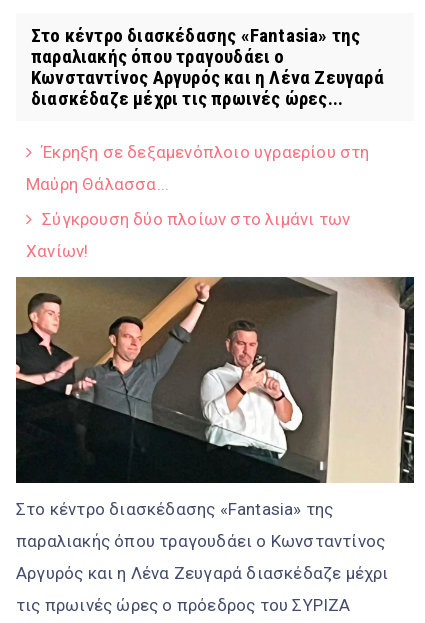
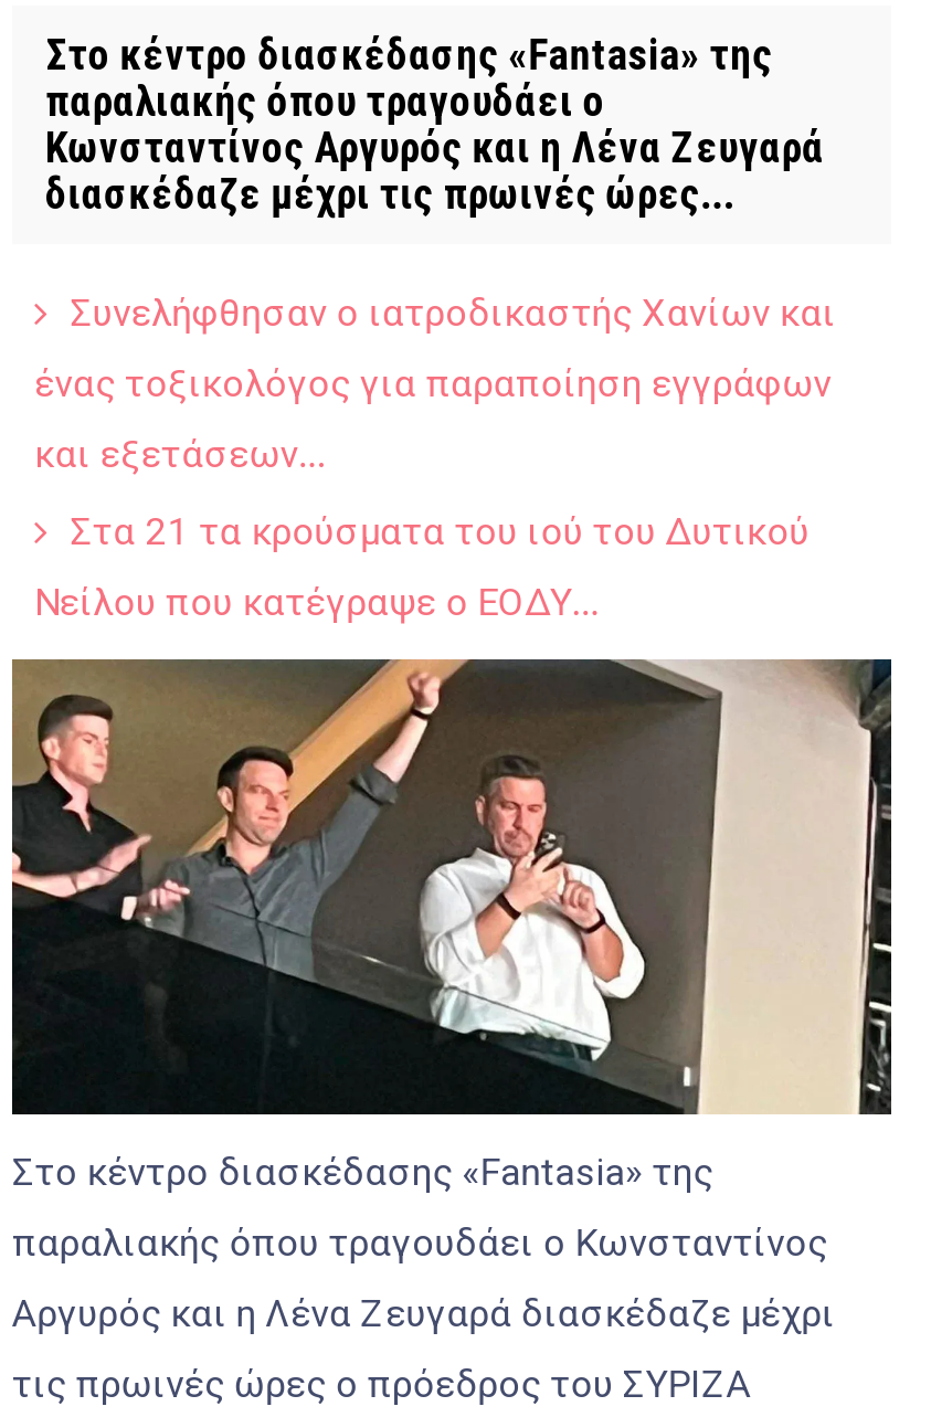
- Έκρηξη σε δεξαμενόπλοιο υγραερίου στη
- Μαύρη Θάλασσα...
- Σύγκρουση δύο πλοίων στο λιμάνι των
- Χανίων!
+ Συνελήφθησαν ο ιατροδικαστής Χανίων και
+ ένας τοξικολόγος για παραποίηση εγγράφων
+ και εξετάσεων...
+ Στα 21 τα κρούσματα του ιού του Δυτικού
+ Νείλου που κατέγραψε ο ΕΟΔΥ...
